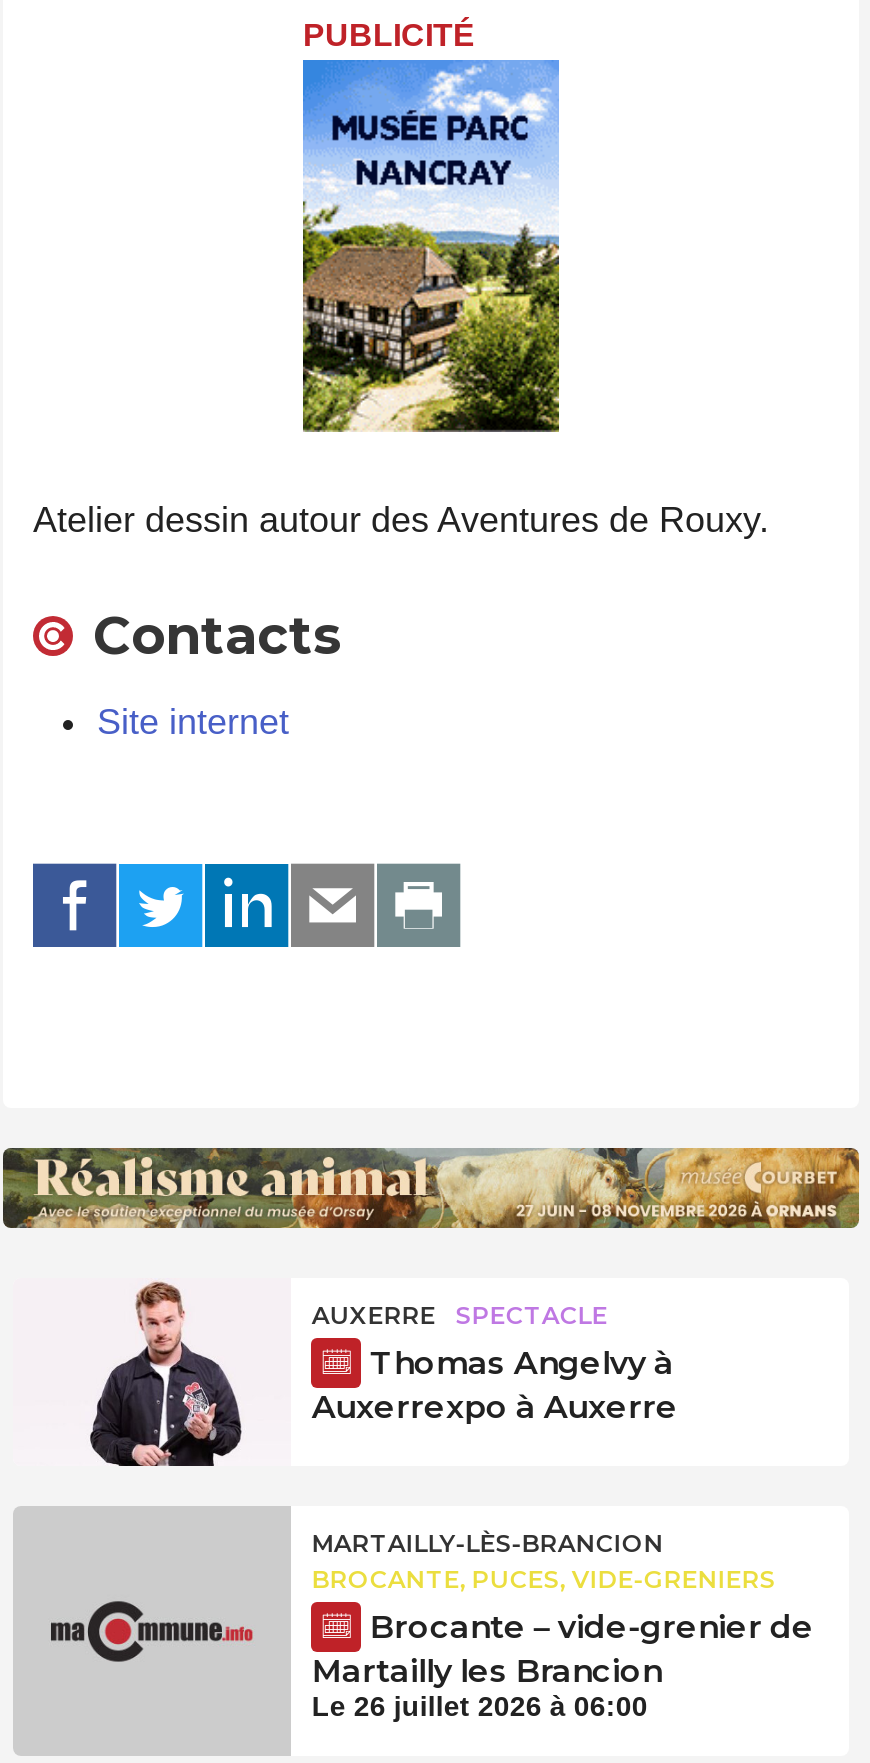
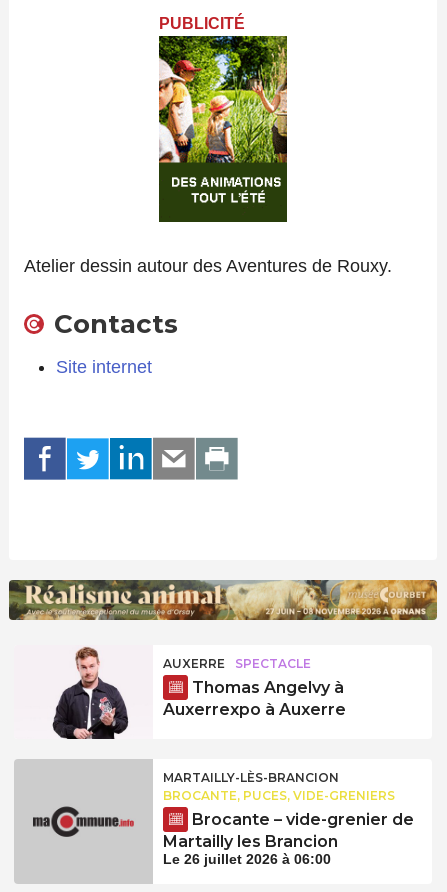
- [image]
+ [image]
